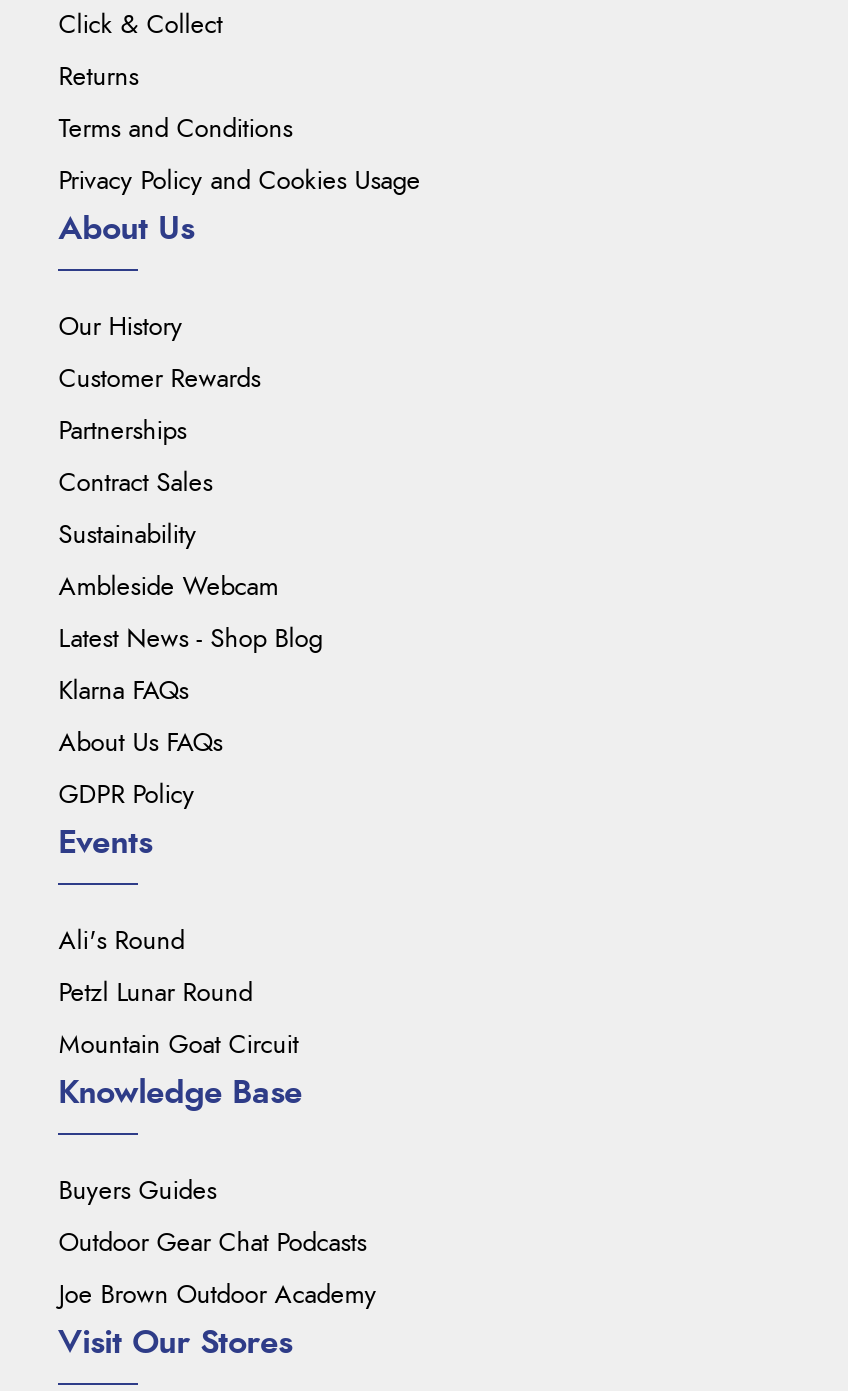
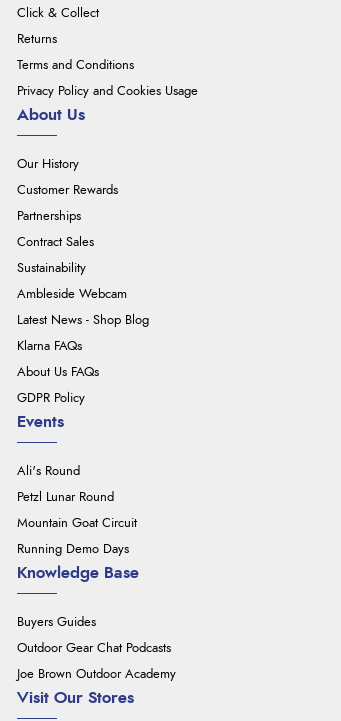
+ Running Demo Days
